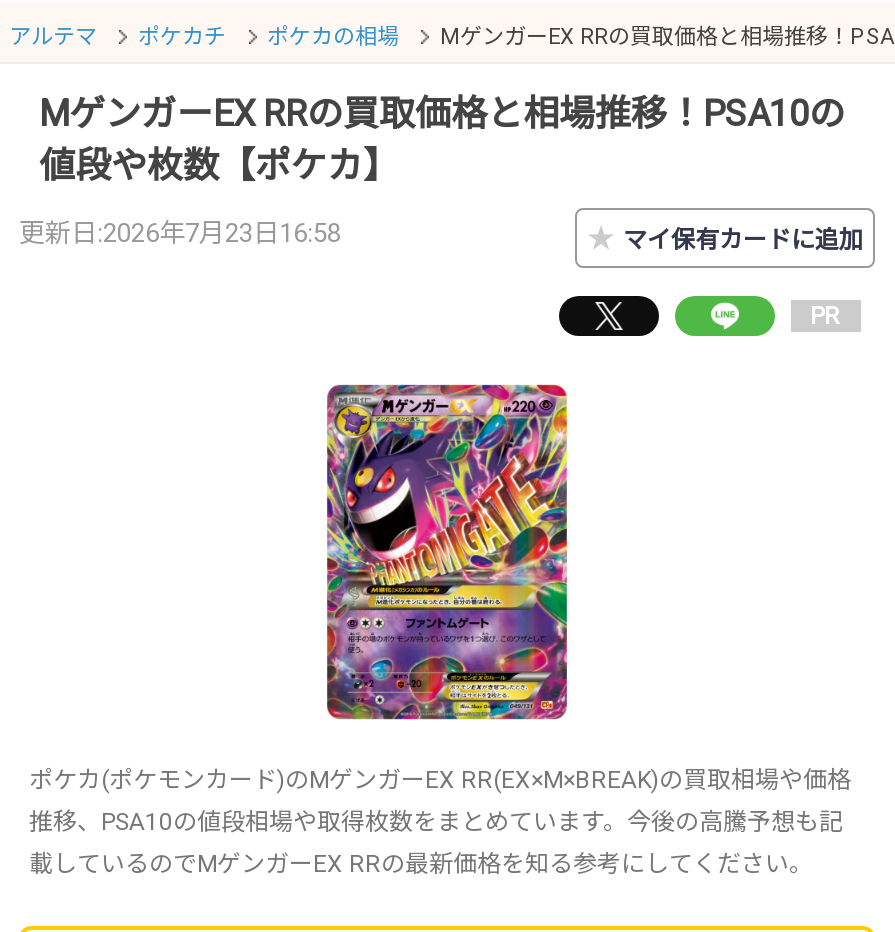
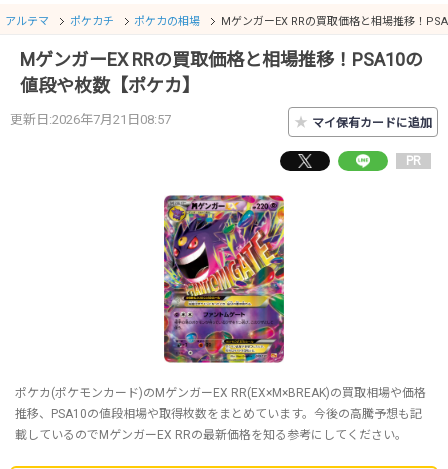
- 更新日:2026年7月23日16:58
+ 更新日:2026年7月21日08:57
